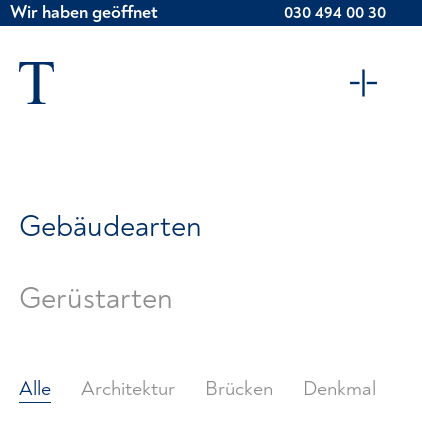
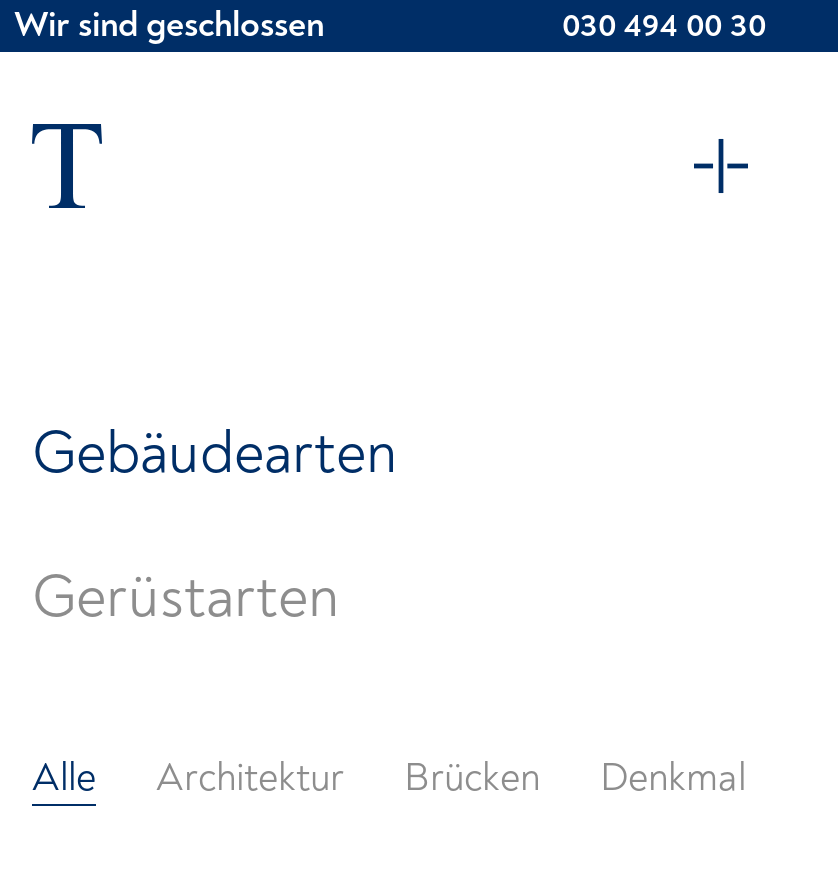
- Wir haben geöffnet
+ Wir sind geschlossen
